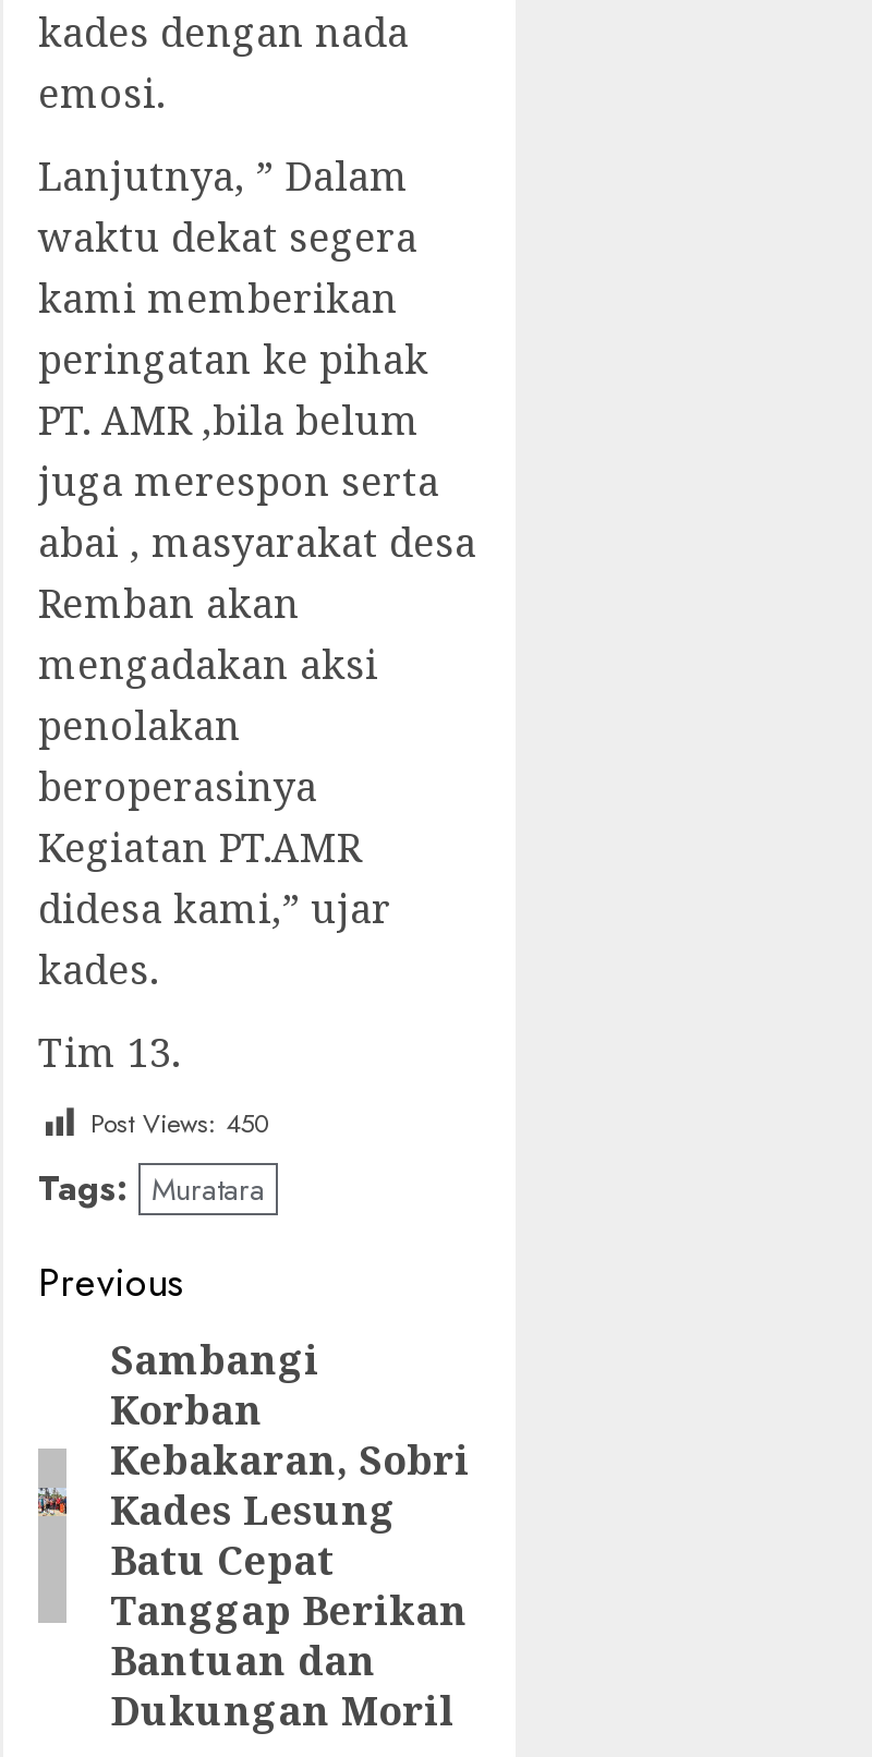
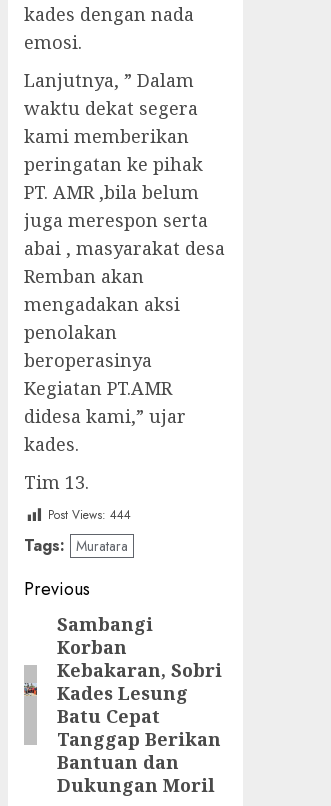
- Post Views: 450
+ Post Views: 444
